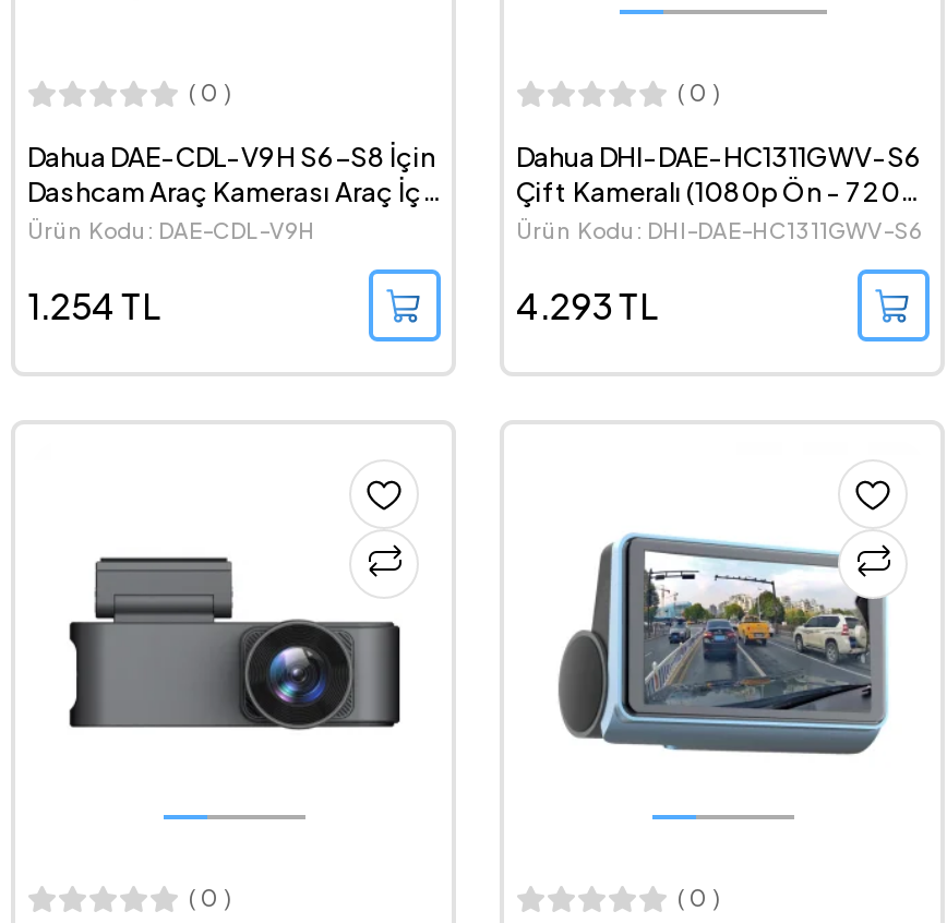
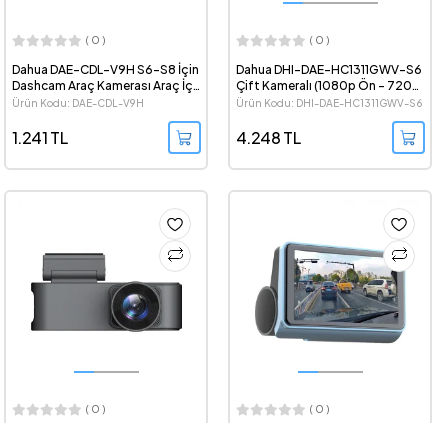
- 1.254 TL
+ 1.241 TL

- 4.293 TL
+ 4.248 TL
